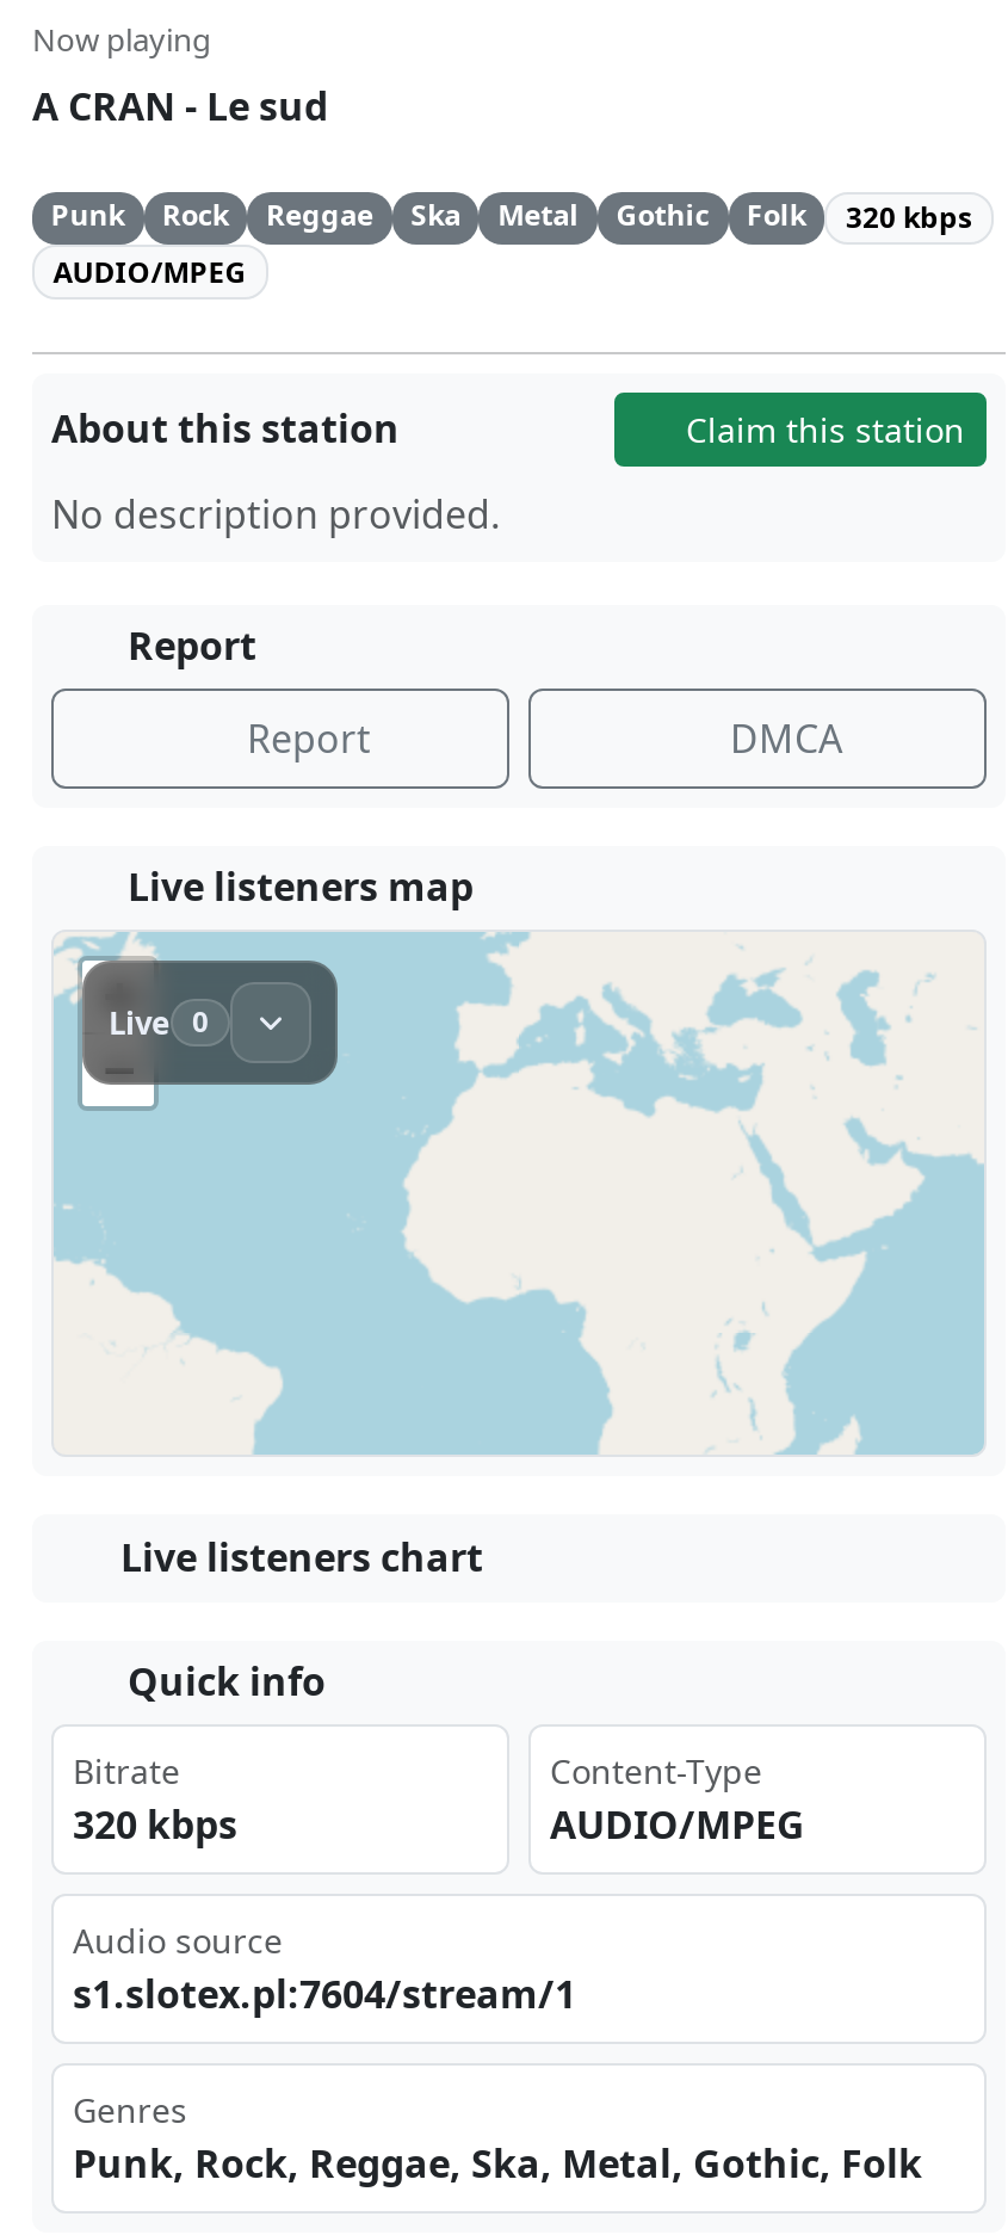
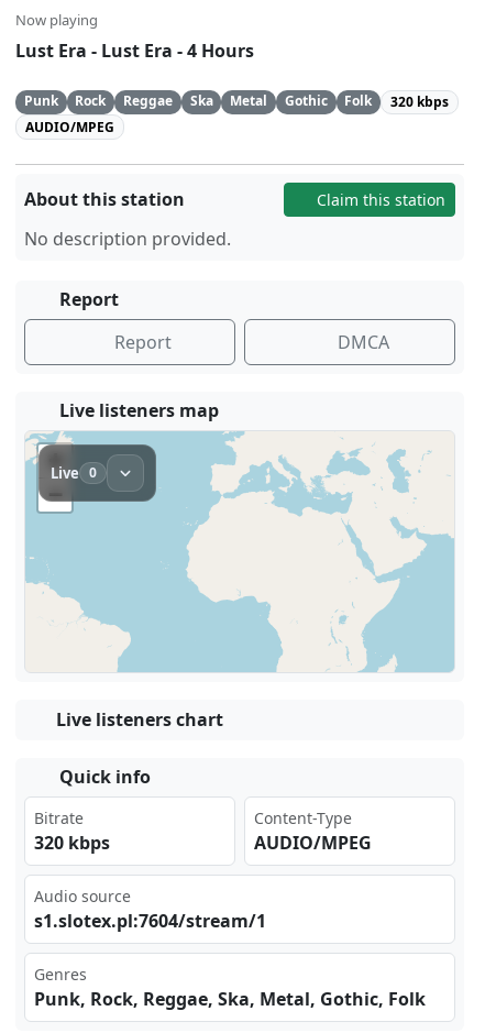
- A CRAN - Le sud
+ Lust Era - Lust Era - 4 Hours

- s1.‌slotex.pl :7604/‌stream‌/1
+ s1.‌slotex ‍.pl:7604/‌str eam /1
